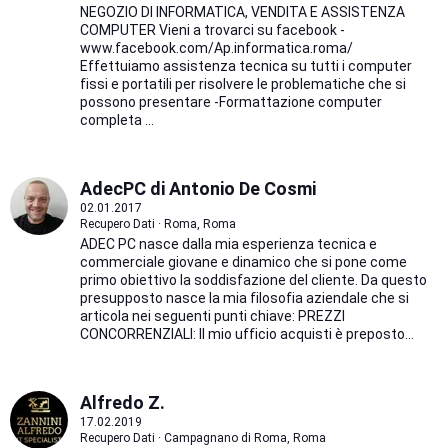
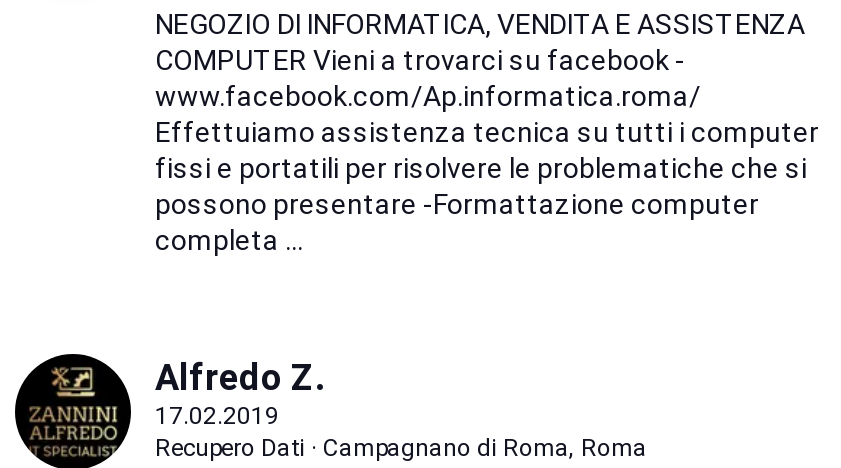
- [image]
- AdecPC di Antonio De Cosmi
- 02.01.2017
- Recupero Dati · Roma, Roma
- ADEC PC nasce dalla mia esperienza tecnica e
- commerciale giovane e dinamico che si pone come
- primo obiettivo la soddisfazione del cliente. Da questo
- presupposto nasce la mia filosofia aziendale che si
- articola nei seguenti punti chiave: PREZZI
- CONCORRENZIALI: Il mio ufficio acquisti è preposto...
